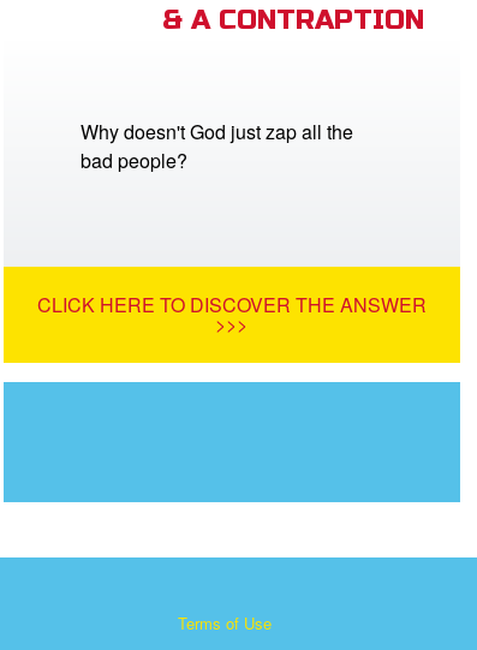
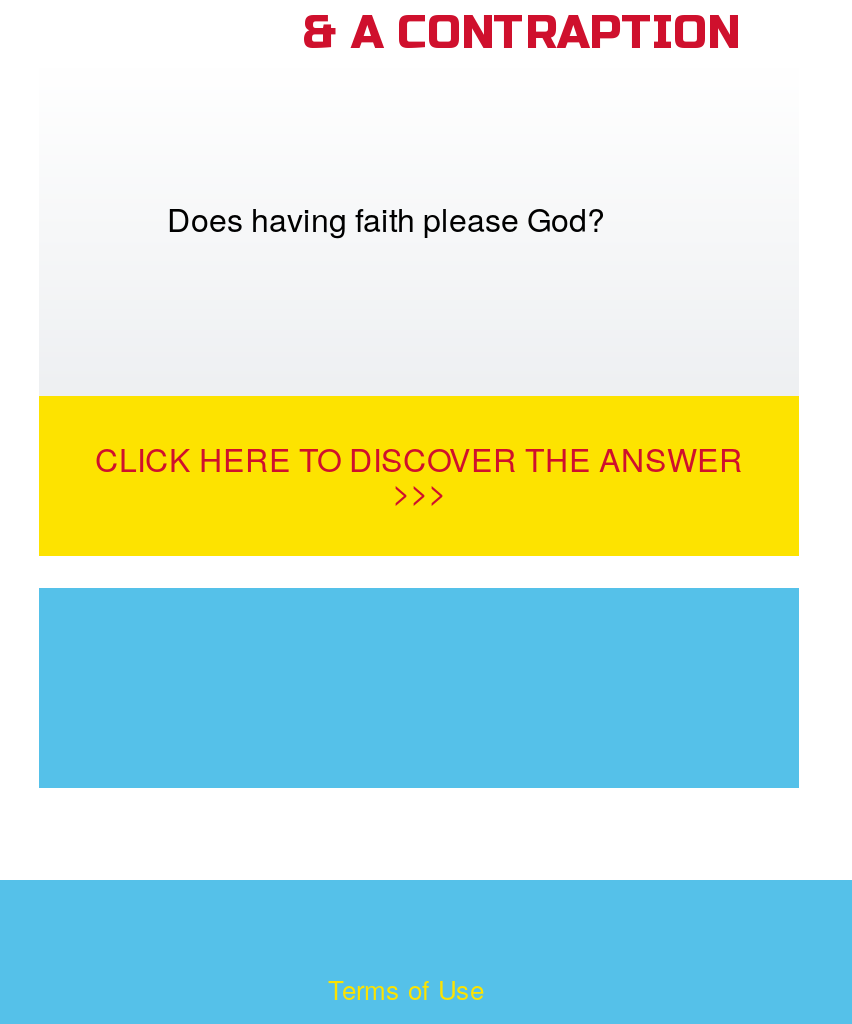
- Why doesn't God just zap all the
- bad people?
+ Does having faith please God?
